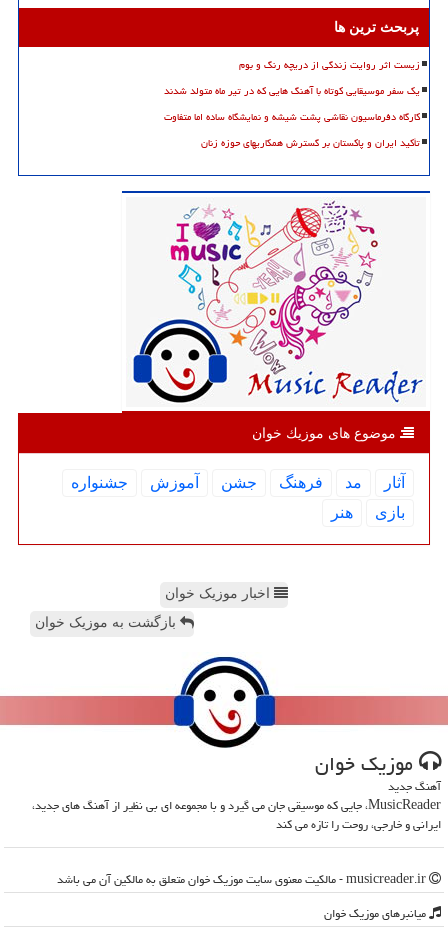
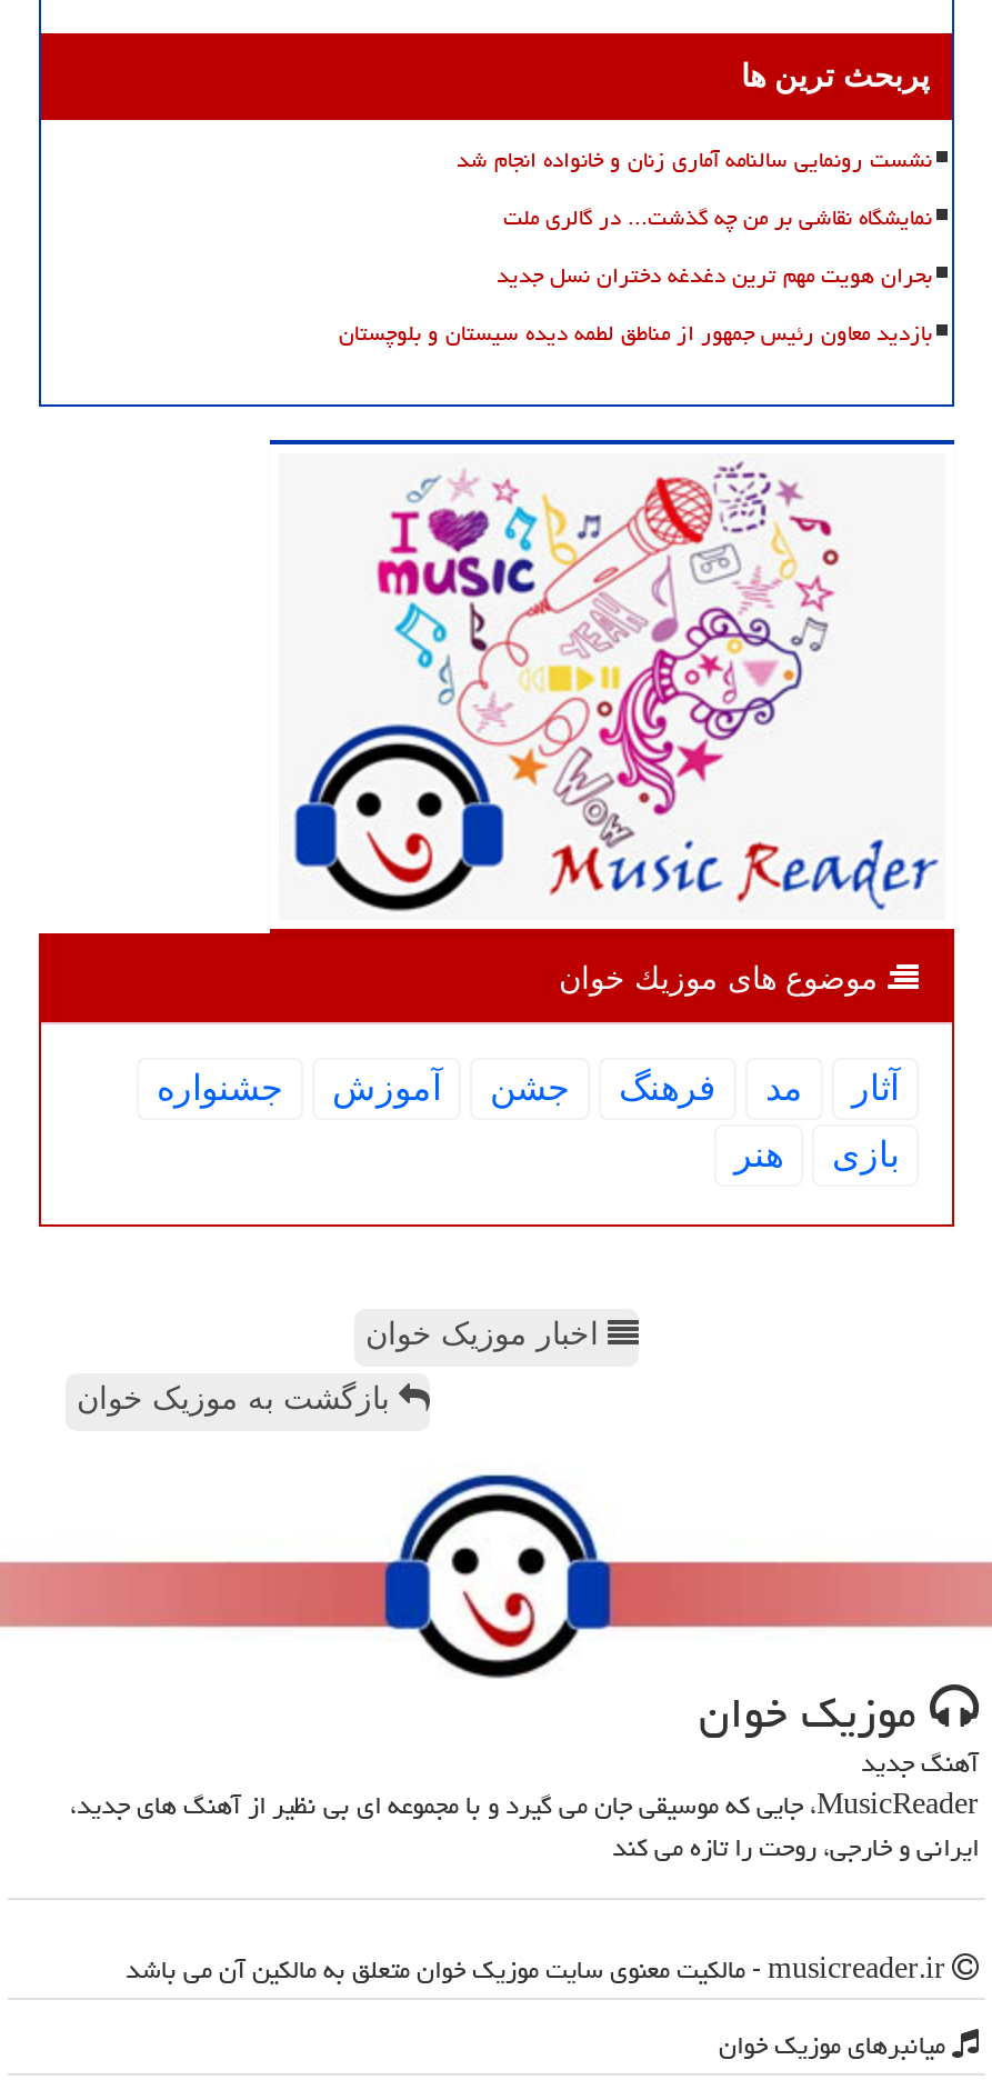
- زیست اثر روایت زندگی از دریچه رنگ و بوم
- یک سفر موسیقایی کوتاه با آهنگ هایی که در تیر ماه متولد شدند
- کارگاه دفرماسیون نقاشی پشت شیشه و نمایشگاه ساده اما متفاوت
- تأکید ایران و پاکستان بر گسترش همکاریهای حوزه زنان
+ نشست رونمایی سالنامه آماری زنان و خانواده انجام شد
+ نمایشگاه نقاشی بر من چه گذشت... در گالری ملت
+ بحران هویت مهم ترین دغدغه دختران نسل جدید
+ بازدید معاون رئیس جمهور از مناطق لطمه دیده سیستان و بلوچستان
